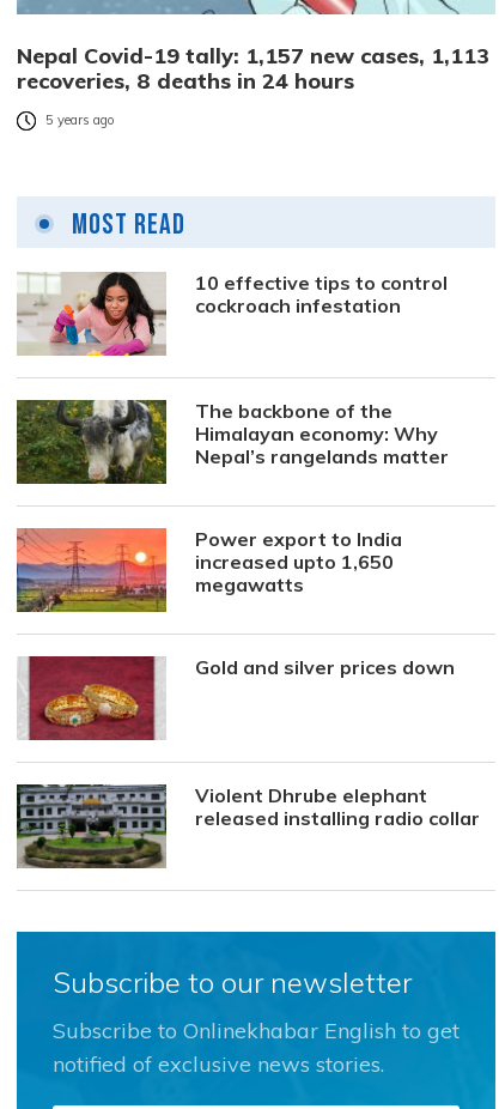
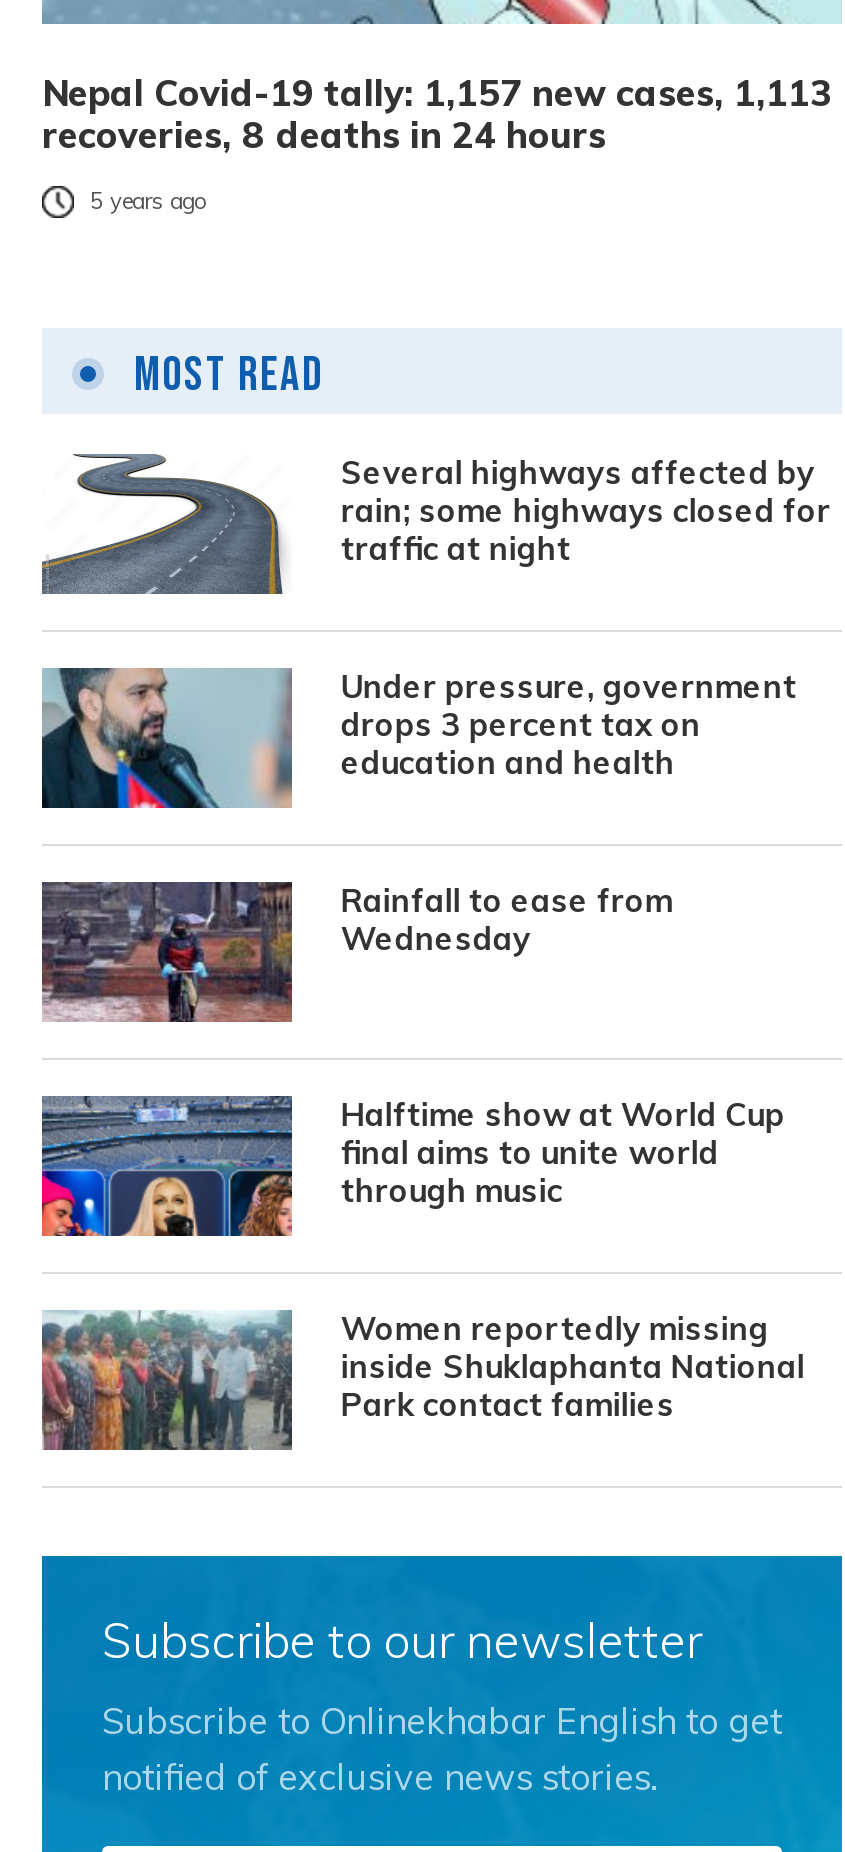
- [image]
- 10 effective tips to control
- cockroach infestation
+ [image]
+ Several highways affected by
+ rain; some highways closed for
+ traffic at night

- [image]
- The backbone of the
- Himalayan economy: Why
- Nepal’s rangelands matter
+ [image]
+ Under pressure, government
+ drops 3 percent tax on
+ education and health

- [image]
- Power export to India
- increased upto 1,650
- megawatts
+ [image]
+ Rainfall to ease from
+ Wednesday

- [image]
- Gold and silver prices down
+ [image]
+ Halftime show at World Cup
+ final aims to unite world
+ through music

- [image]
- Violent Dhrube elephant
- released installing radio collar
+ [image]
+ Women reportedly missing
+ inside Shuklaphanta National
+ Park contact families
